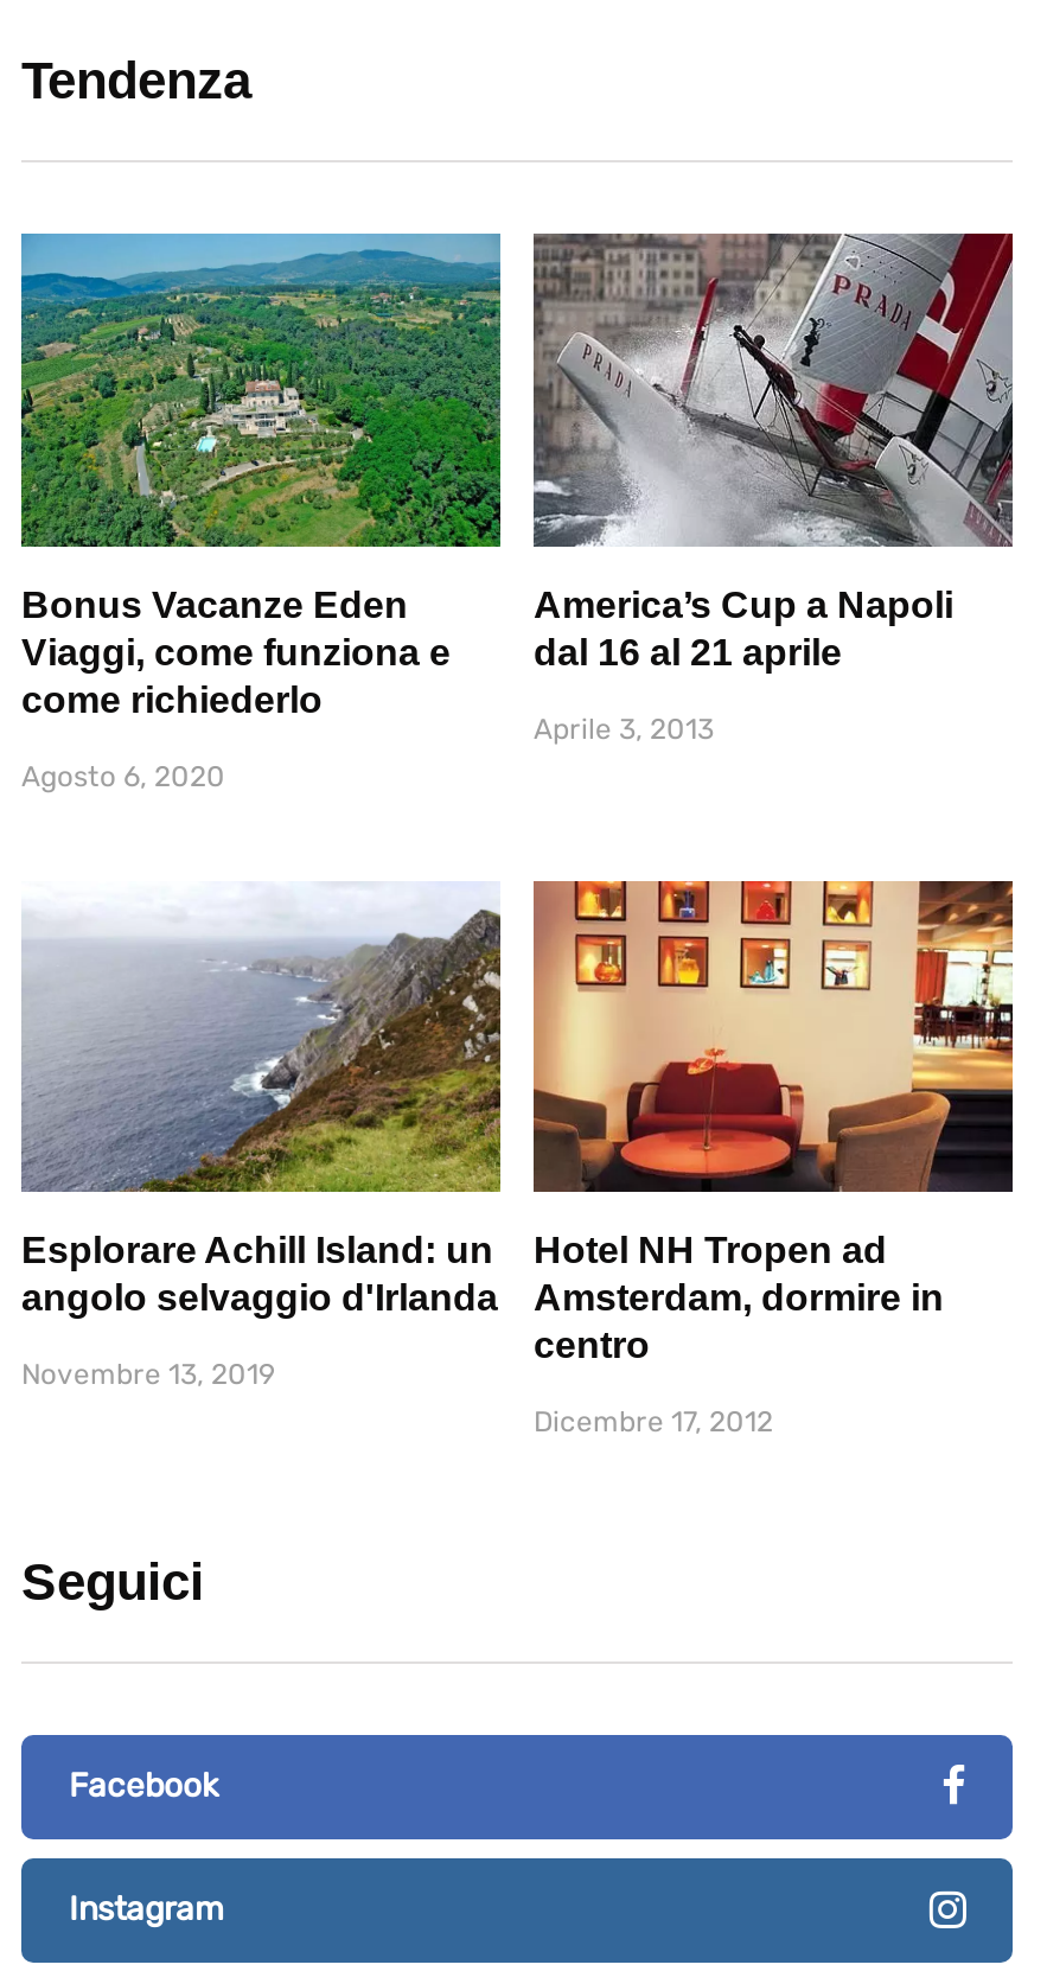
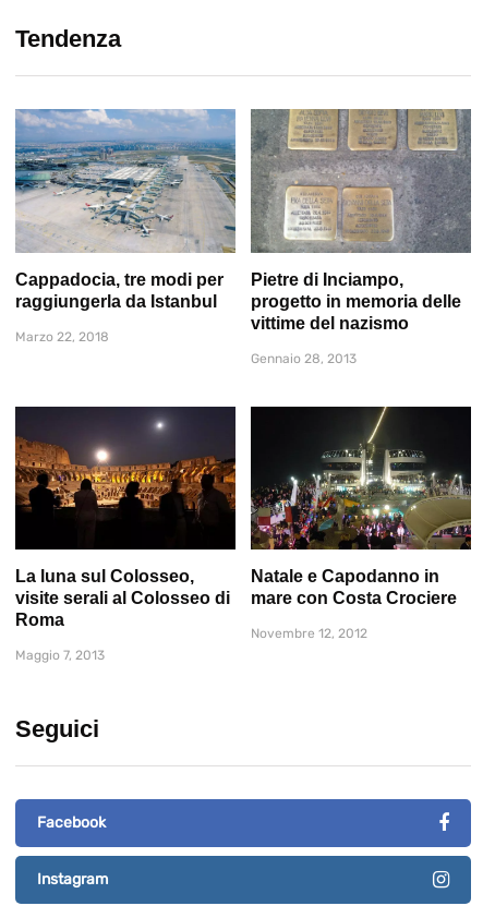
- [image]
- Bonus Vacanze Eden
- Viaggi, come funziona e
- come richiederlo
+ [image]
+ Cappadocia, tre modi per
+ raggiungerla da Istanbul

- [image]
- America’s Cup a Napoli
- dal 16 al 21 aprile
+ [image]
+ Pietre di Inciampo,
+ progetto in memoria delle
+ vittime del nazismo

- Aprile 3, 2013
+ Gennaio 28, 2013

- Agosto 6, 2020
+ Marzo 22, 2018

- [image]
- Esplorare Achill Island: un
- angolo selvaggio d'Irlanda
+ [image]
+ La luna sul Colosseo,
+ visite serali al Colosseo di
+ Roma

- [image]
- Hotel NH Tropen ad
- Amsterdam, dormire in
- centro
+ [image]
+ Natale e Capodanno in
+ mare con Costa Crociere

- Novembre 13, 2019
+ Maggio 7, 2013

- Dicembre 17, 2012
+ Novembre 12, 2012
